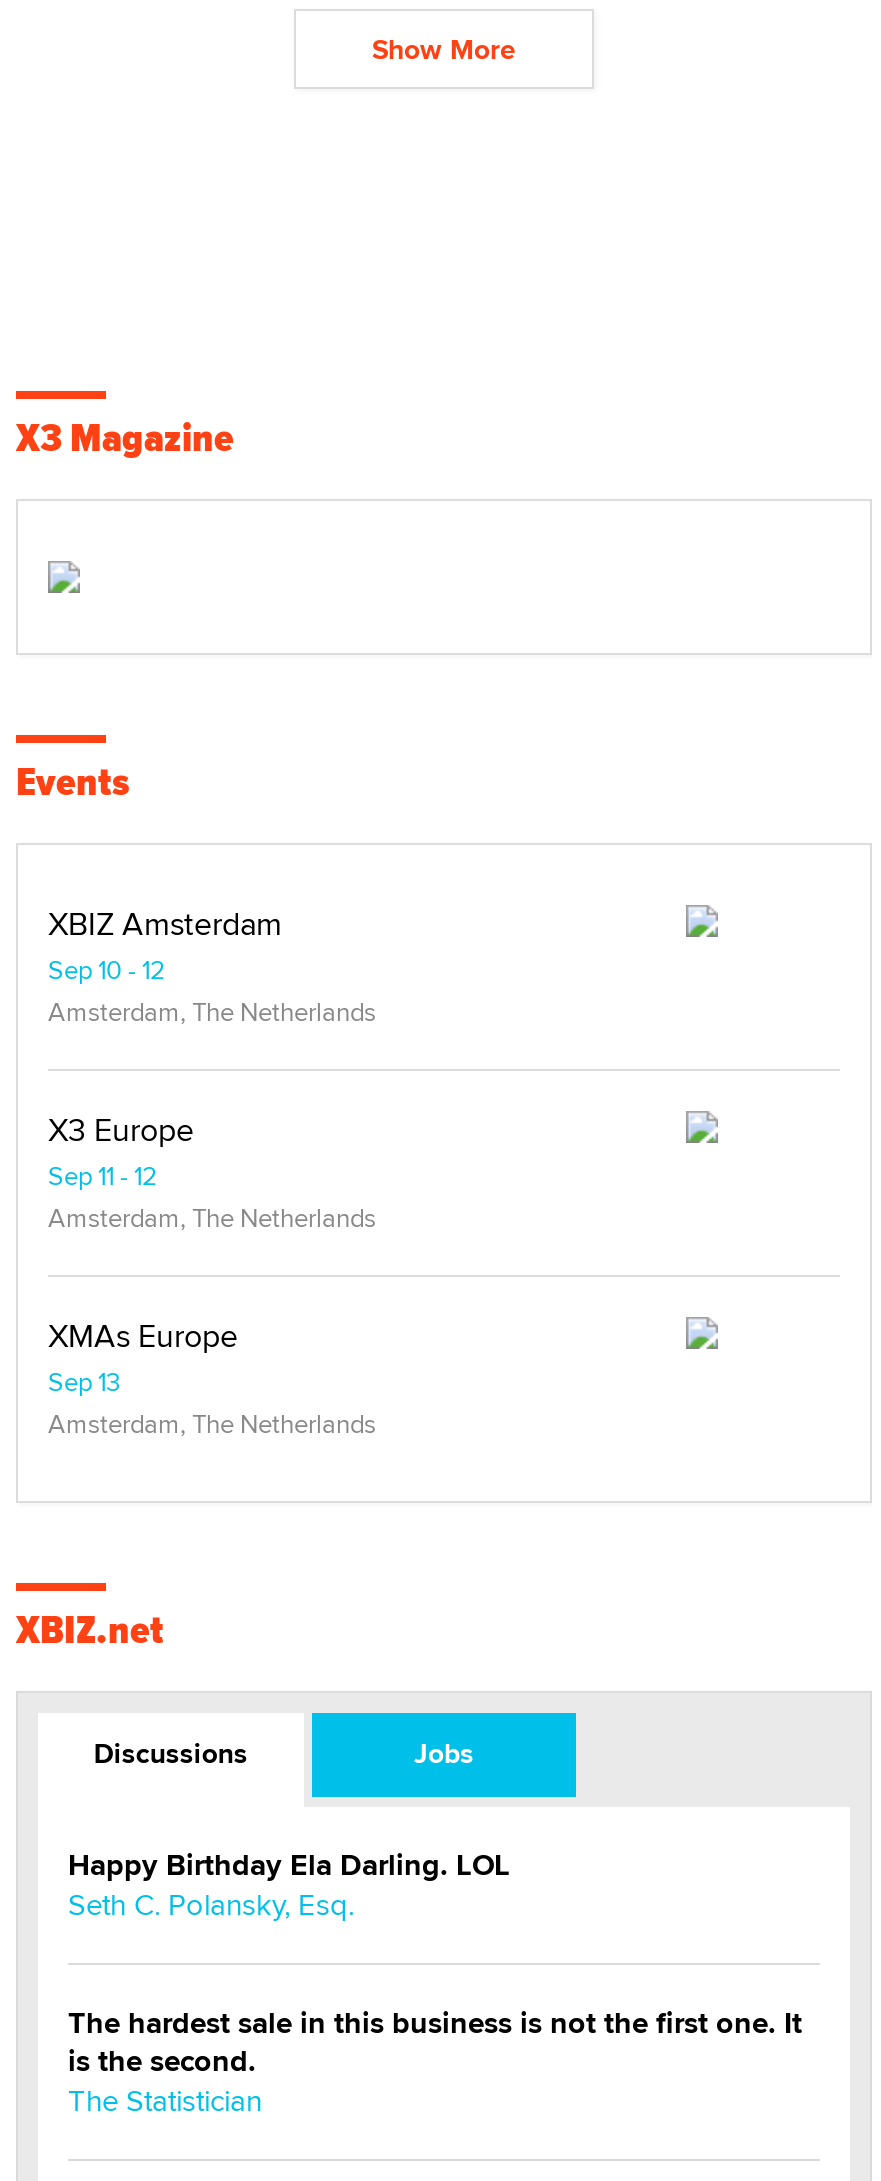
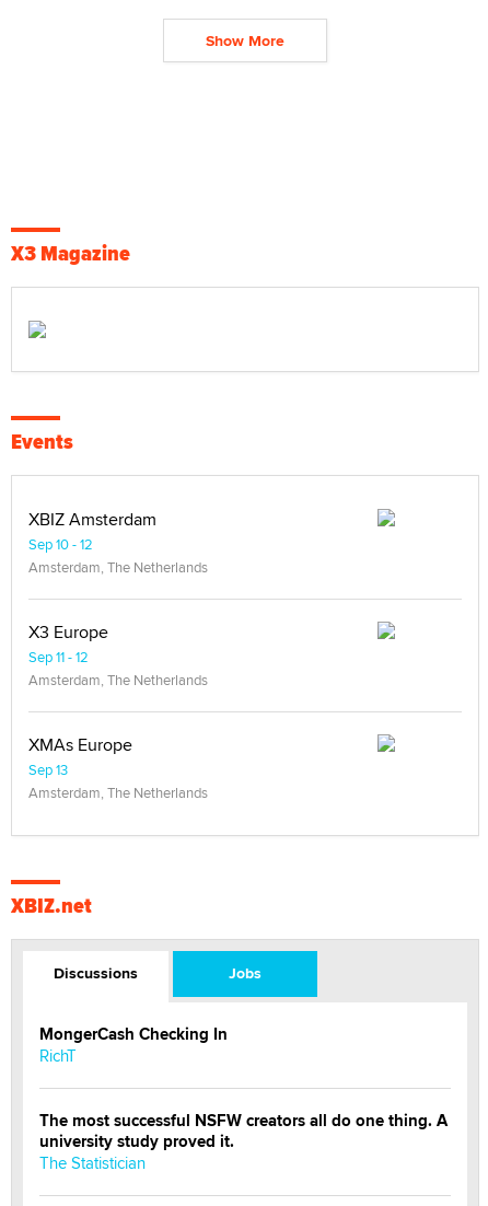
- Happy Birthday Ela Darling. LOL
- Seth C. Polansky, Esq.
+ MongerCash Checking In
+ RichT

- The hardest sale in this business is not the first one. It
- is the second.
+ The most successful NSFW creators all do one thing. A
+ university study proved it.
